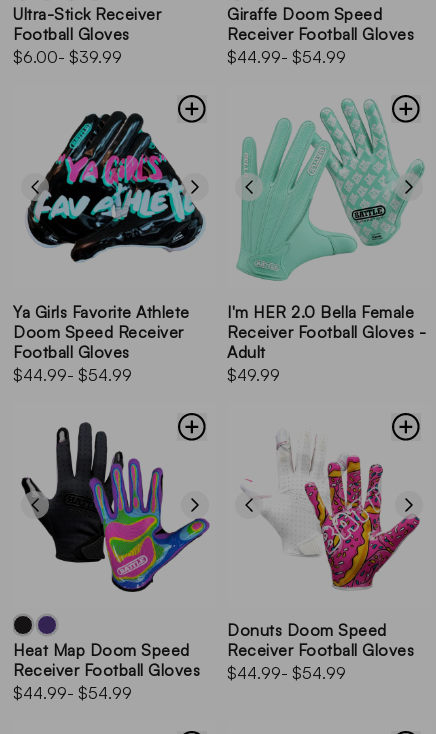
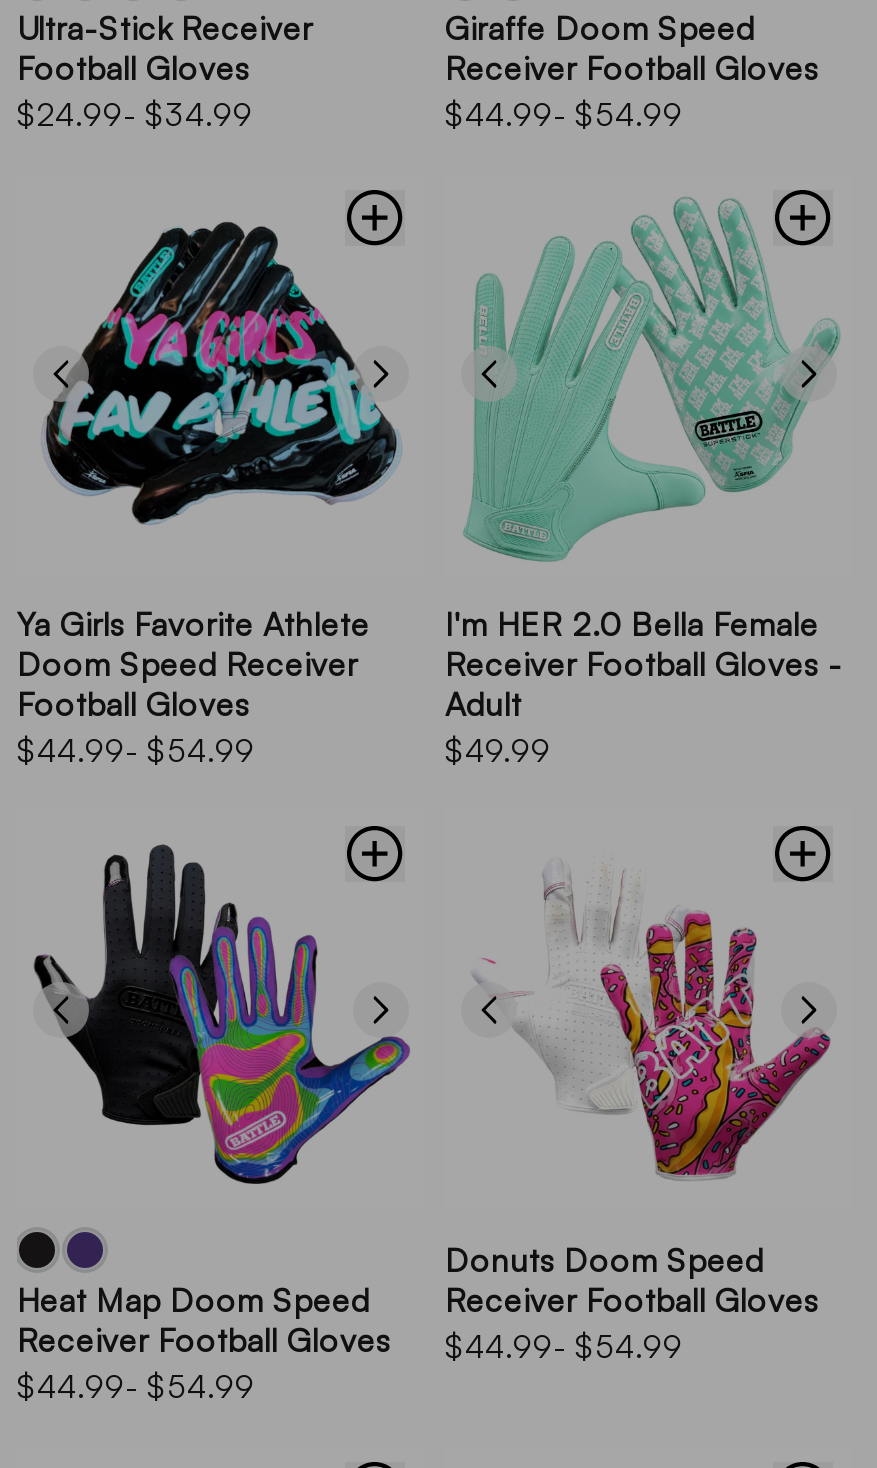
- $6.00- $39.99
+ $24.99- $34.99
